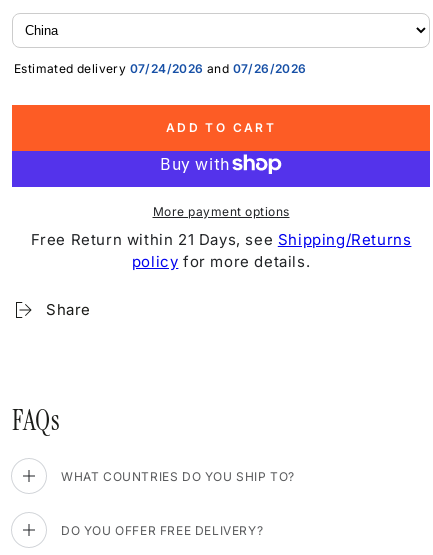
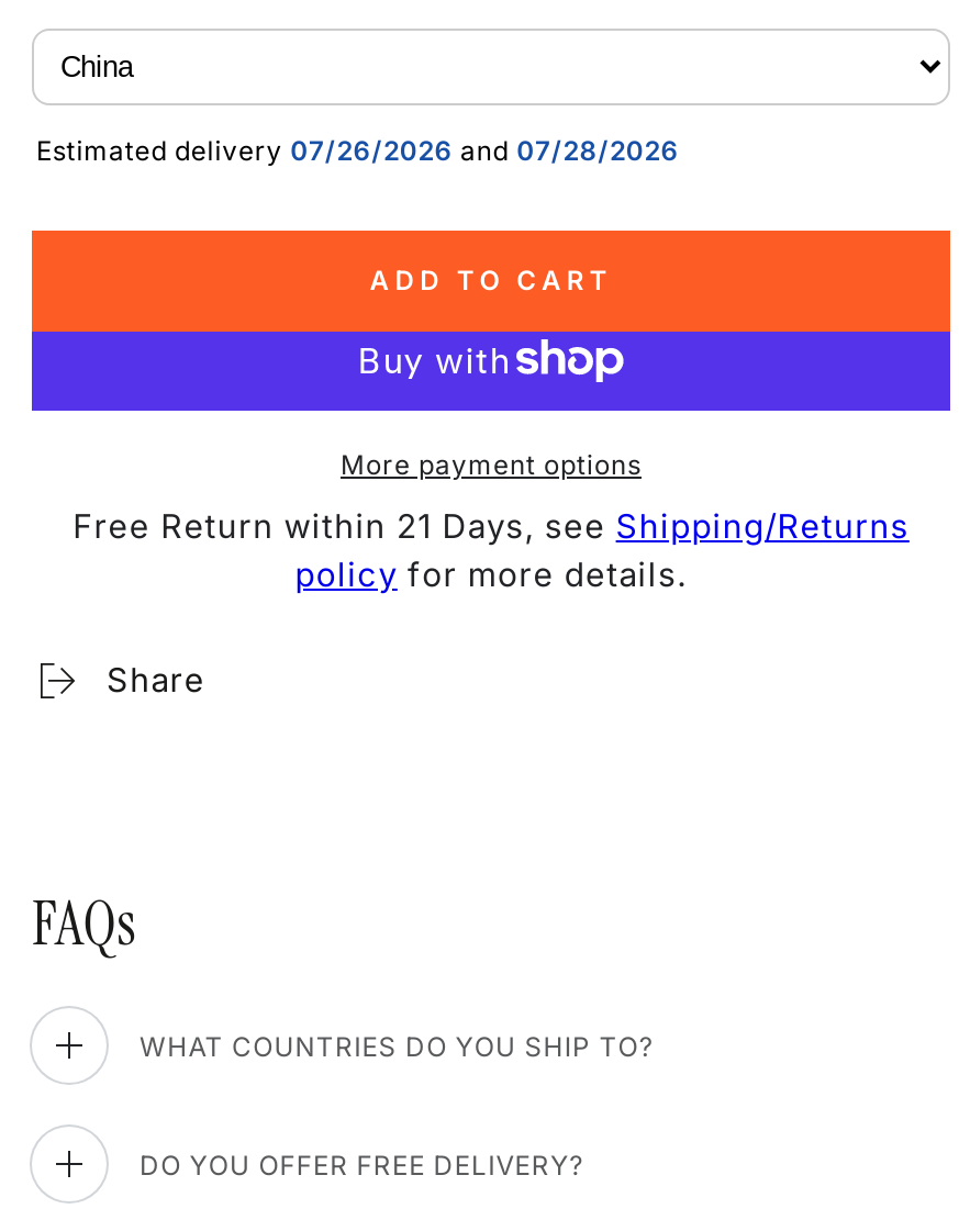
- Estimated delivery 07/24/2026 and 07/26/2026
+ Estimated delivery 07/26/2026 and 07/28/2026
